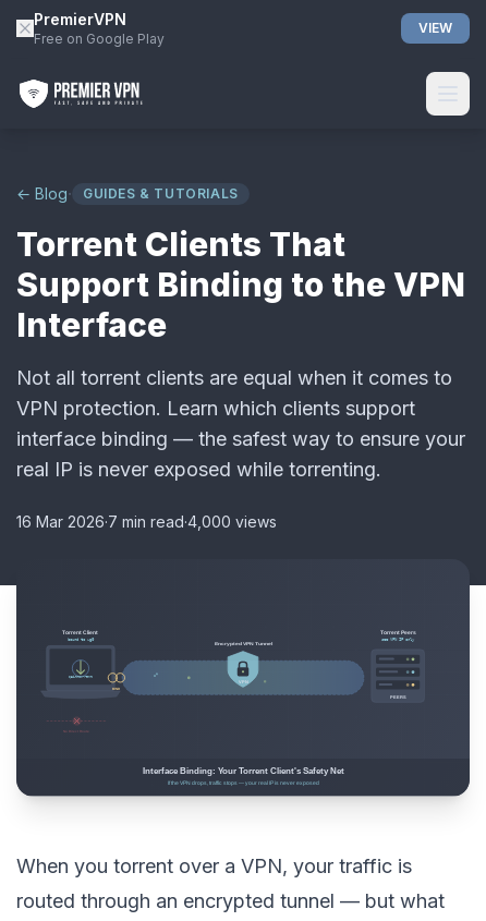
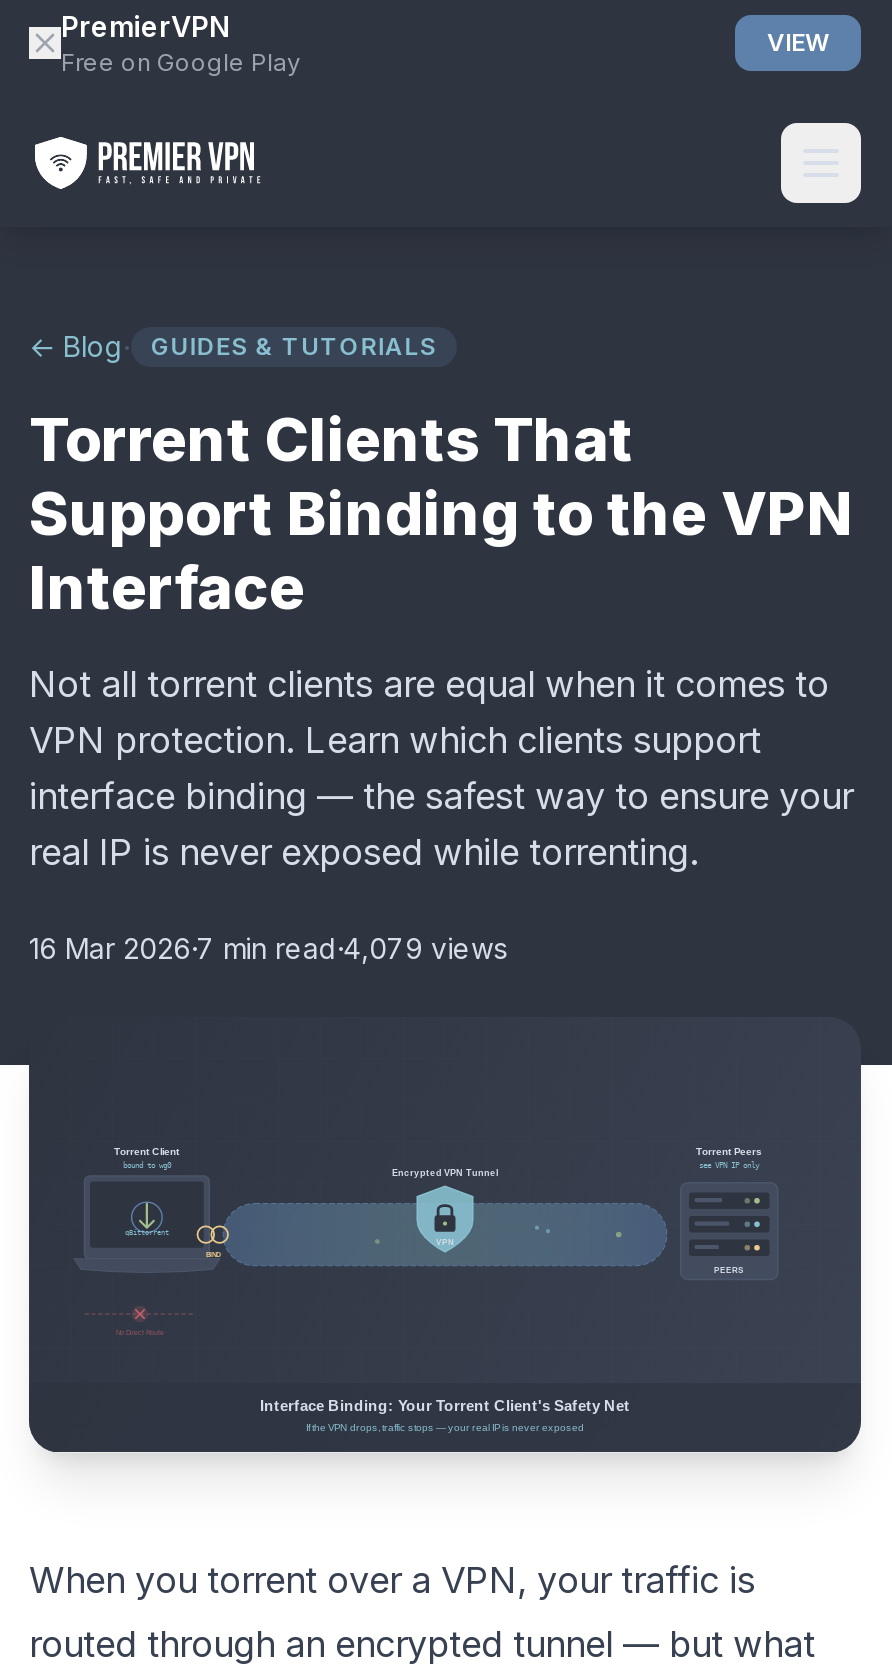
- 16 Mar 2026·7 min read·4,000 views
+ 16 Mar 2026·7 min read·4,079 views
